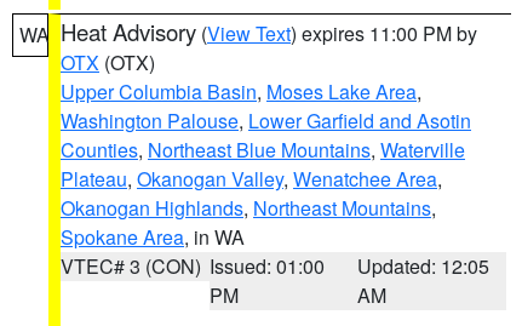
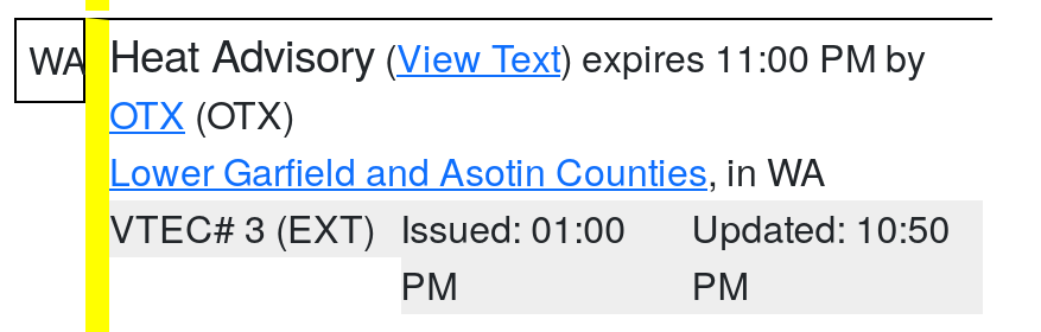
- Upper Columbia Basin, Moses Lake Area,
- Washington Palouse, Lower Garfield and Asotin
- Counties, Northeast Blue Mountains, Waterville
- Plateau, Okanogan Valley, Wenatchee Area,
- Okanogan Highlands, Northeast Mountains,
- Spokane Area, in WA
- VTEC# 3 (CON) Issued: 01:00
+ Lower Garfield and Asotin Counties, in WA
+ VTEC# 3 (EXT) Issued: 01:00

- Updated: 12:05
- AM
+ Updated: 10:50
+ PM
